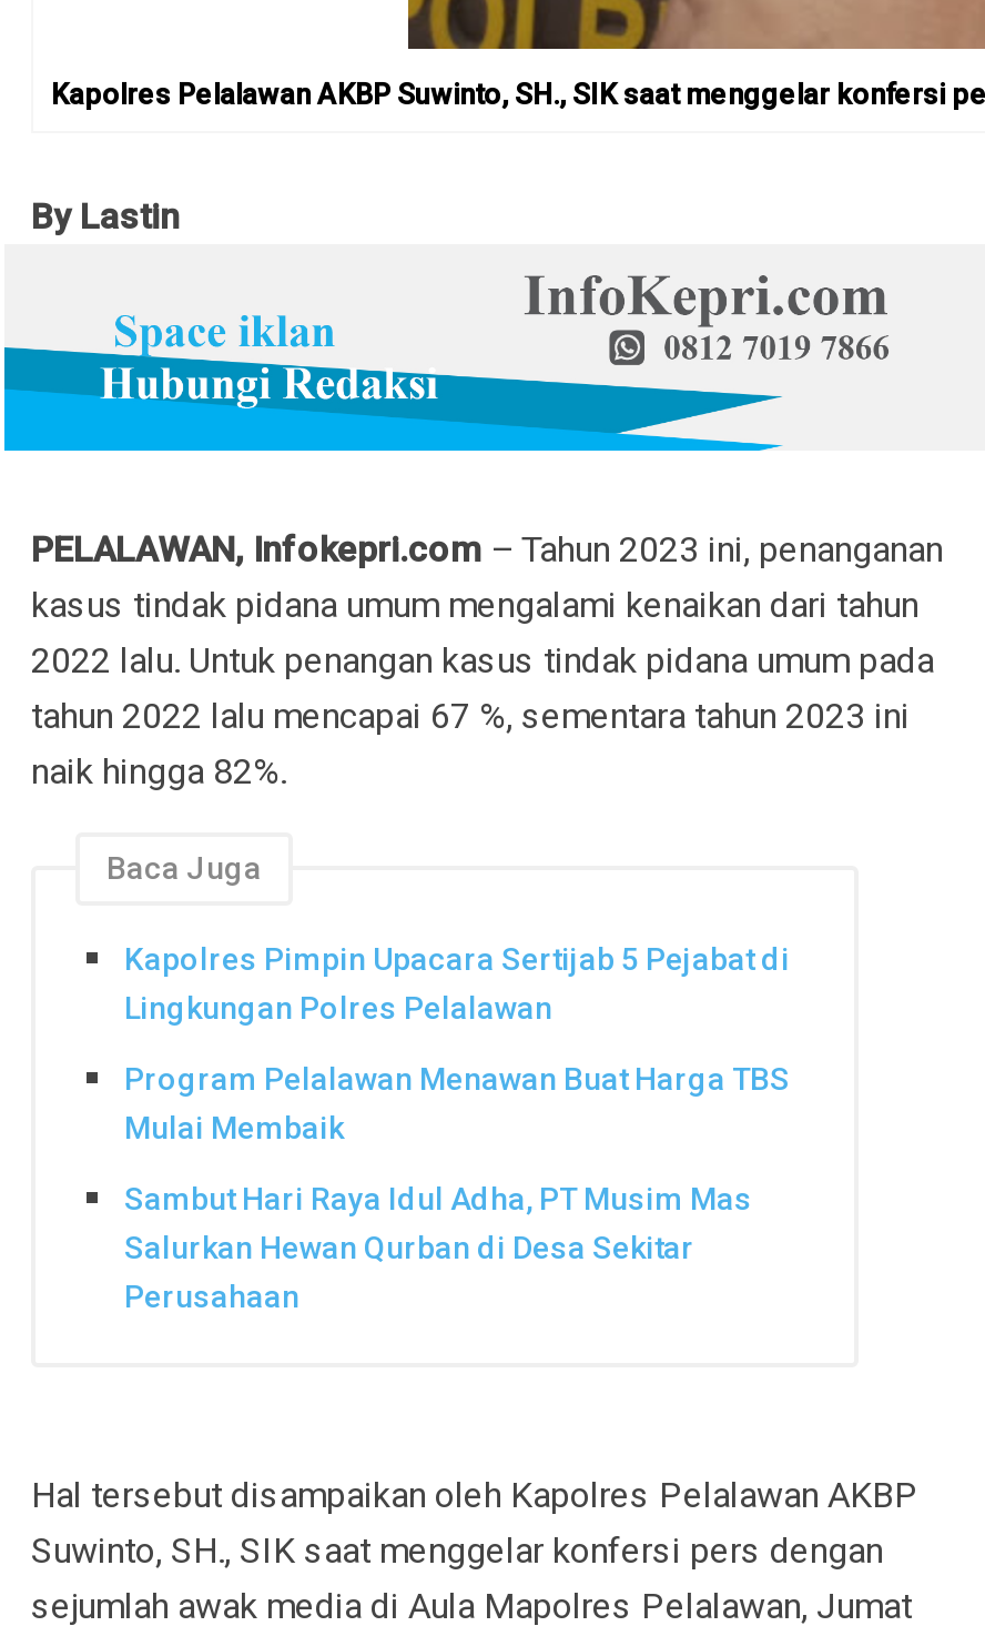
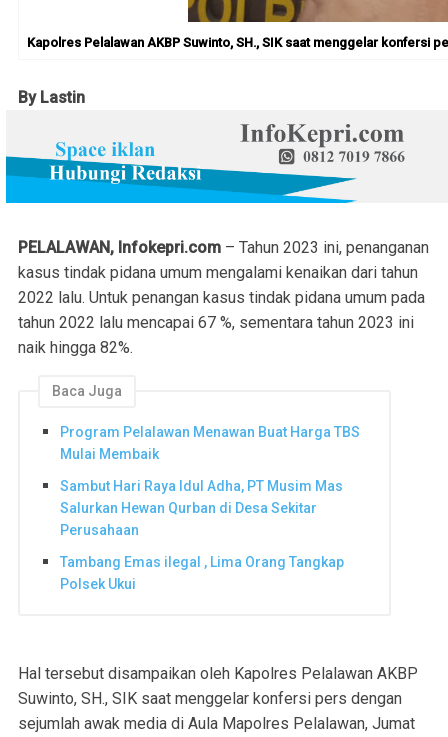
- Kapolres Pimpin Upacara Sertijab 5 Pejabat di
- Lingkungan Polres Pelalawan

moved up: Program Pelalawan Menawan Buat Harga TBS | Mulai Membaik | Sambut Hari Raya Idul Adha, PT Musim Mas | Salurkan Hewan Qurban di Desa Sekitar | Perusahaan

+ Tambang Emas ilegal , Lima Orang Tangkap
+ Polsek Ukui
